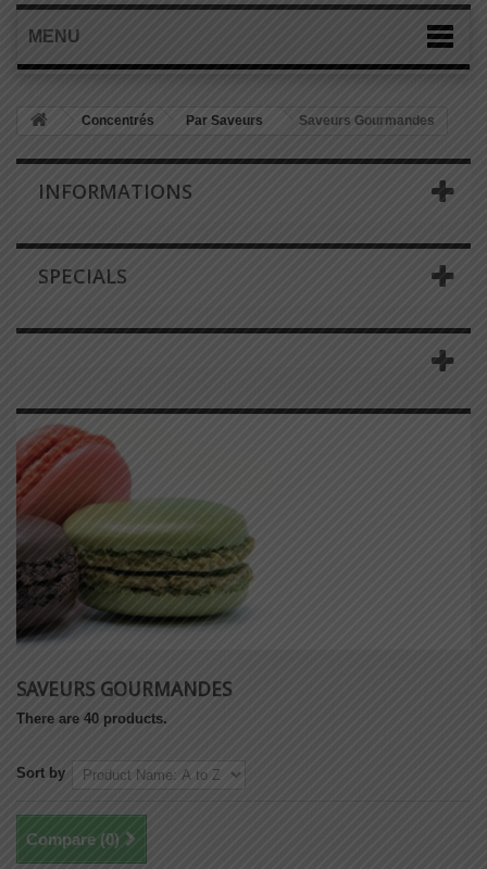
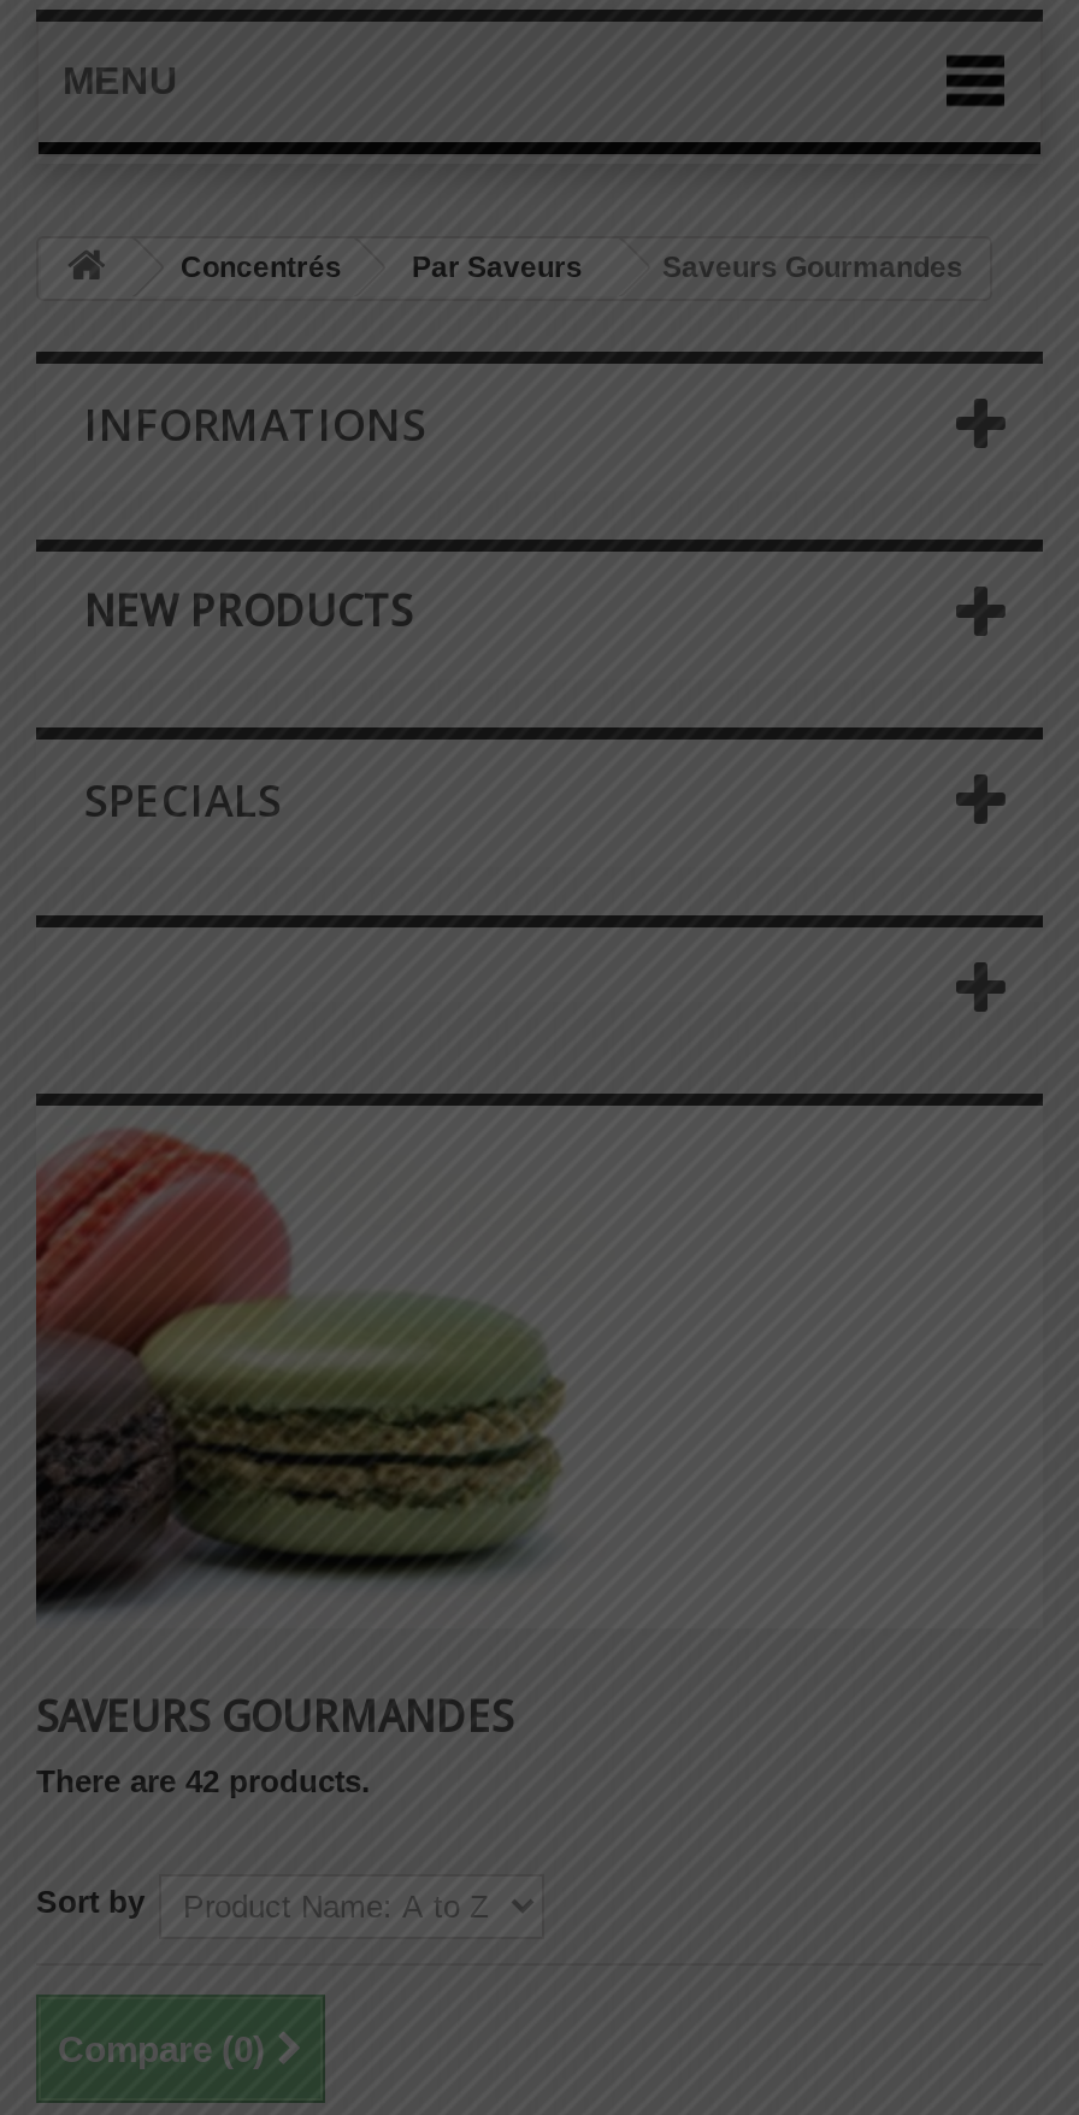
+ NEW PRODUCTS

- There are 40 products.
+ There are 42 products.
